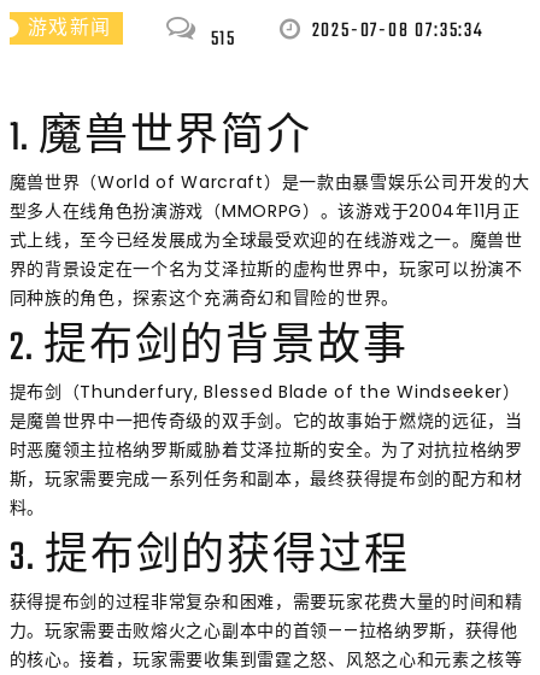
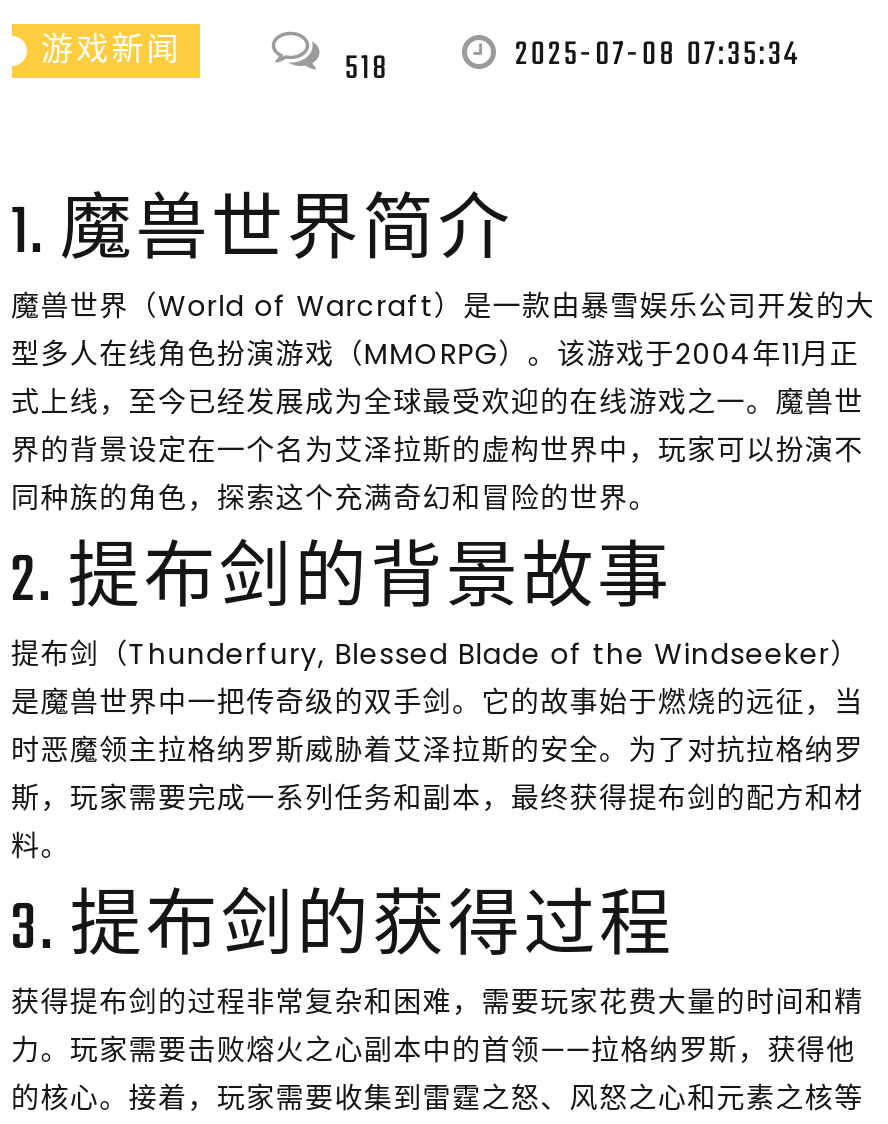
- 515
+ 518
